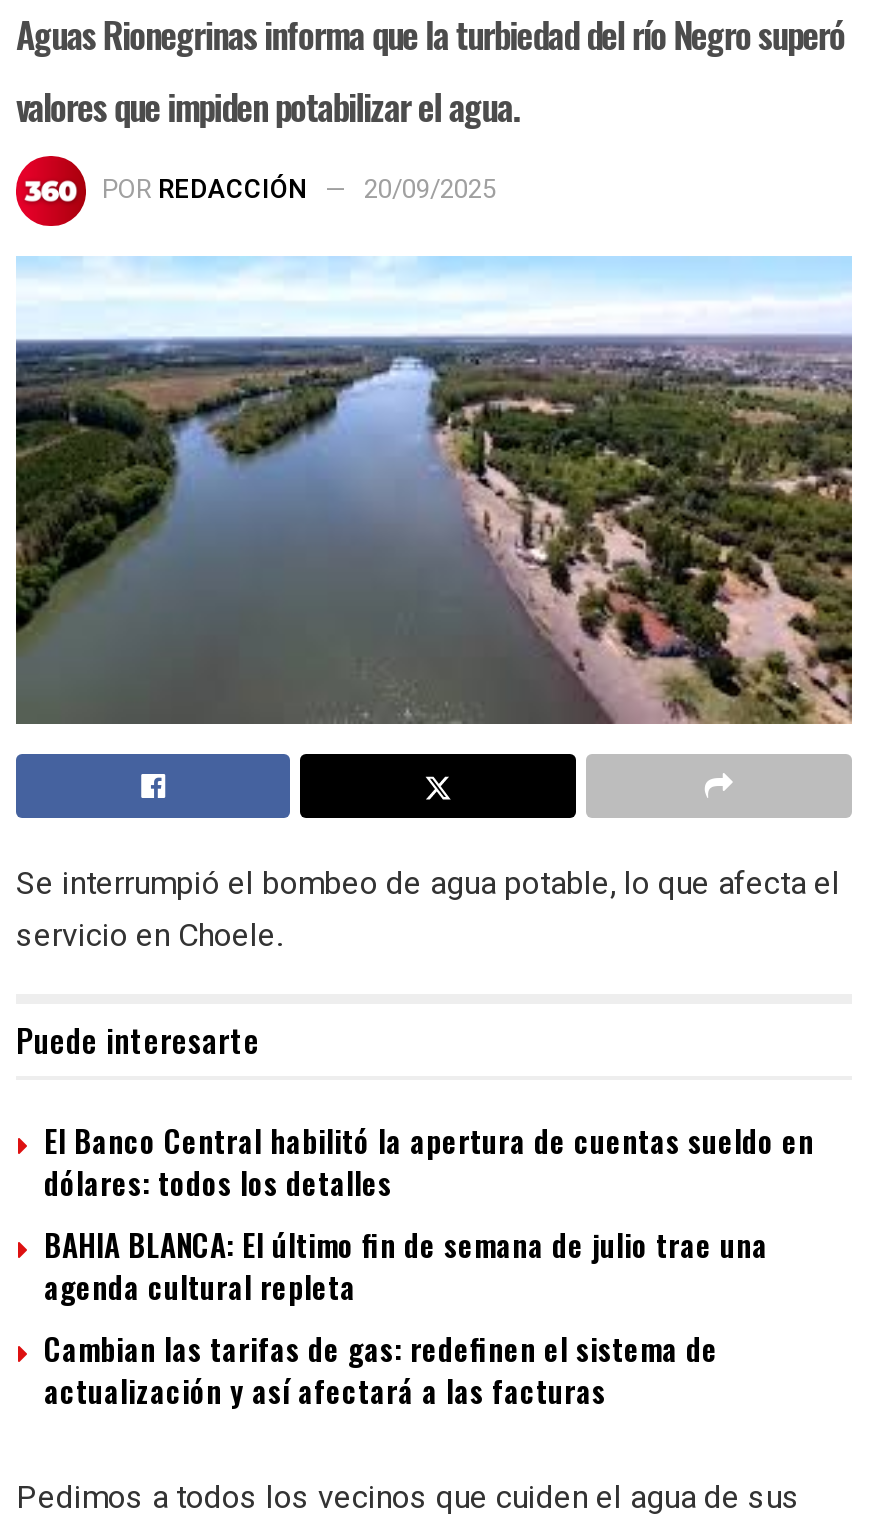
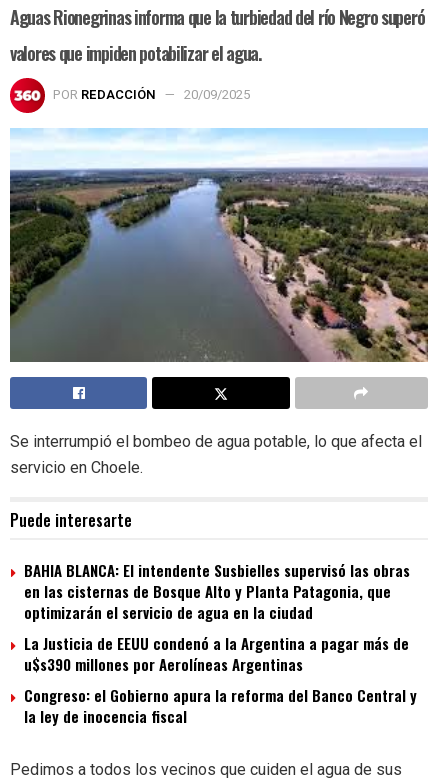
- El Banco Central habilitó la apertura de cuentas sueldo en
- dólares: todos los detalles
- BAHIA BLANCA: El último fin de semana de julio trae una
- agenda cultural repleta
- Cambian las tarifas de gas: redefinen el sistema de
- actualización y así afectará a las facturas
+ BAHIA BLANCA: El intendente Susbielles supervisó las obras
+ en las cisternas de Bosque Alto y Planta Patagonia, que
+ optimizarán el servicio de agua en la ciudad
+ La Justicia de EEUU condenó a la Argentina a pagar más de
+ u$s390 millones por Aerolíneas Argentinas
+ Congreso: el Gobierno apura la reforma del Banco Central y
+ la ley de inocencia fiscal
